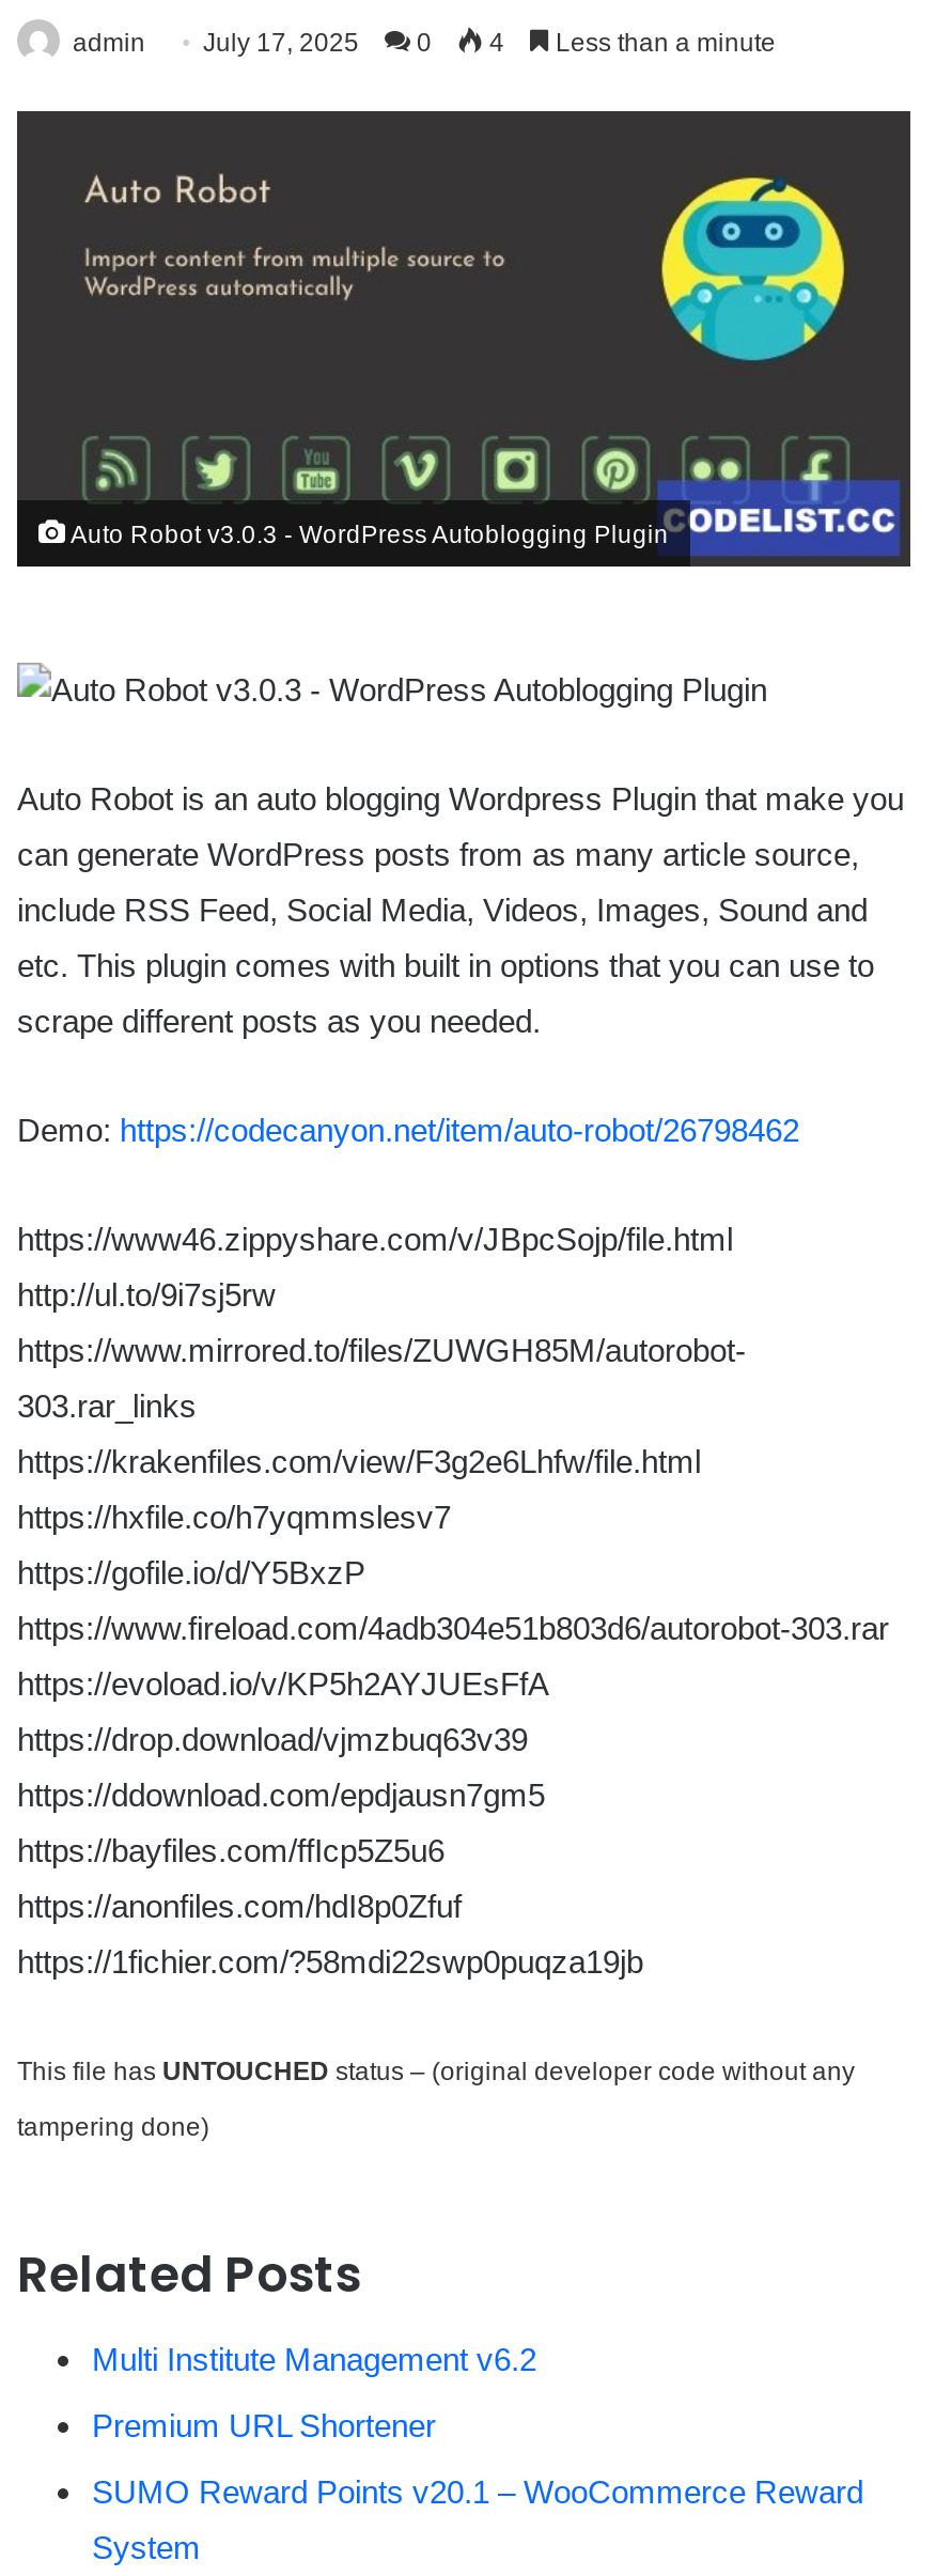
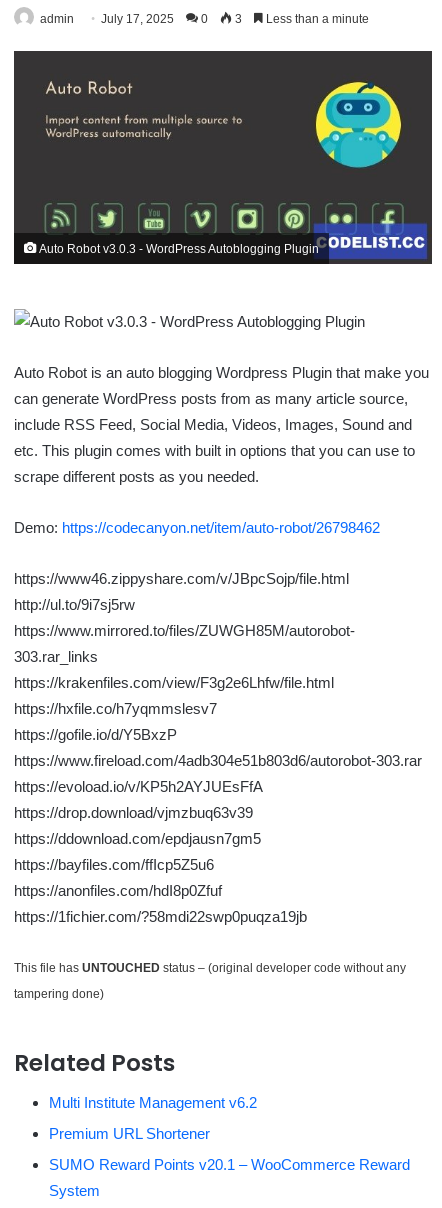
- admin July 17, 2025 0 4 Less than a minute
+ admin July 17, 2025 0 3 Less than a minute
